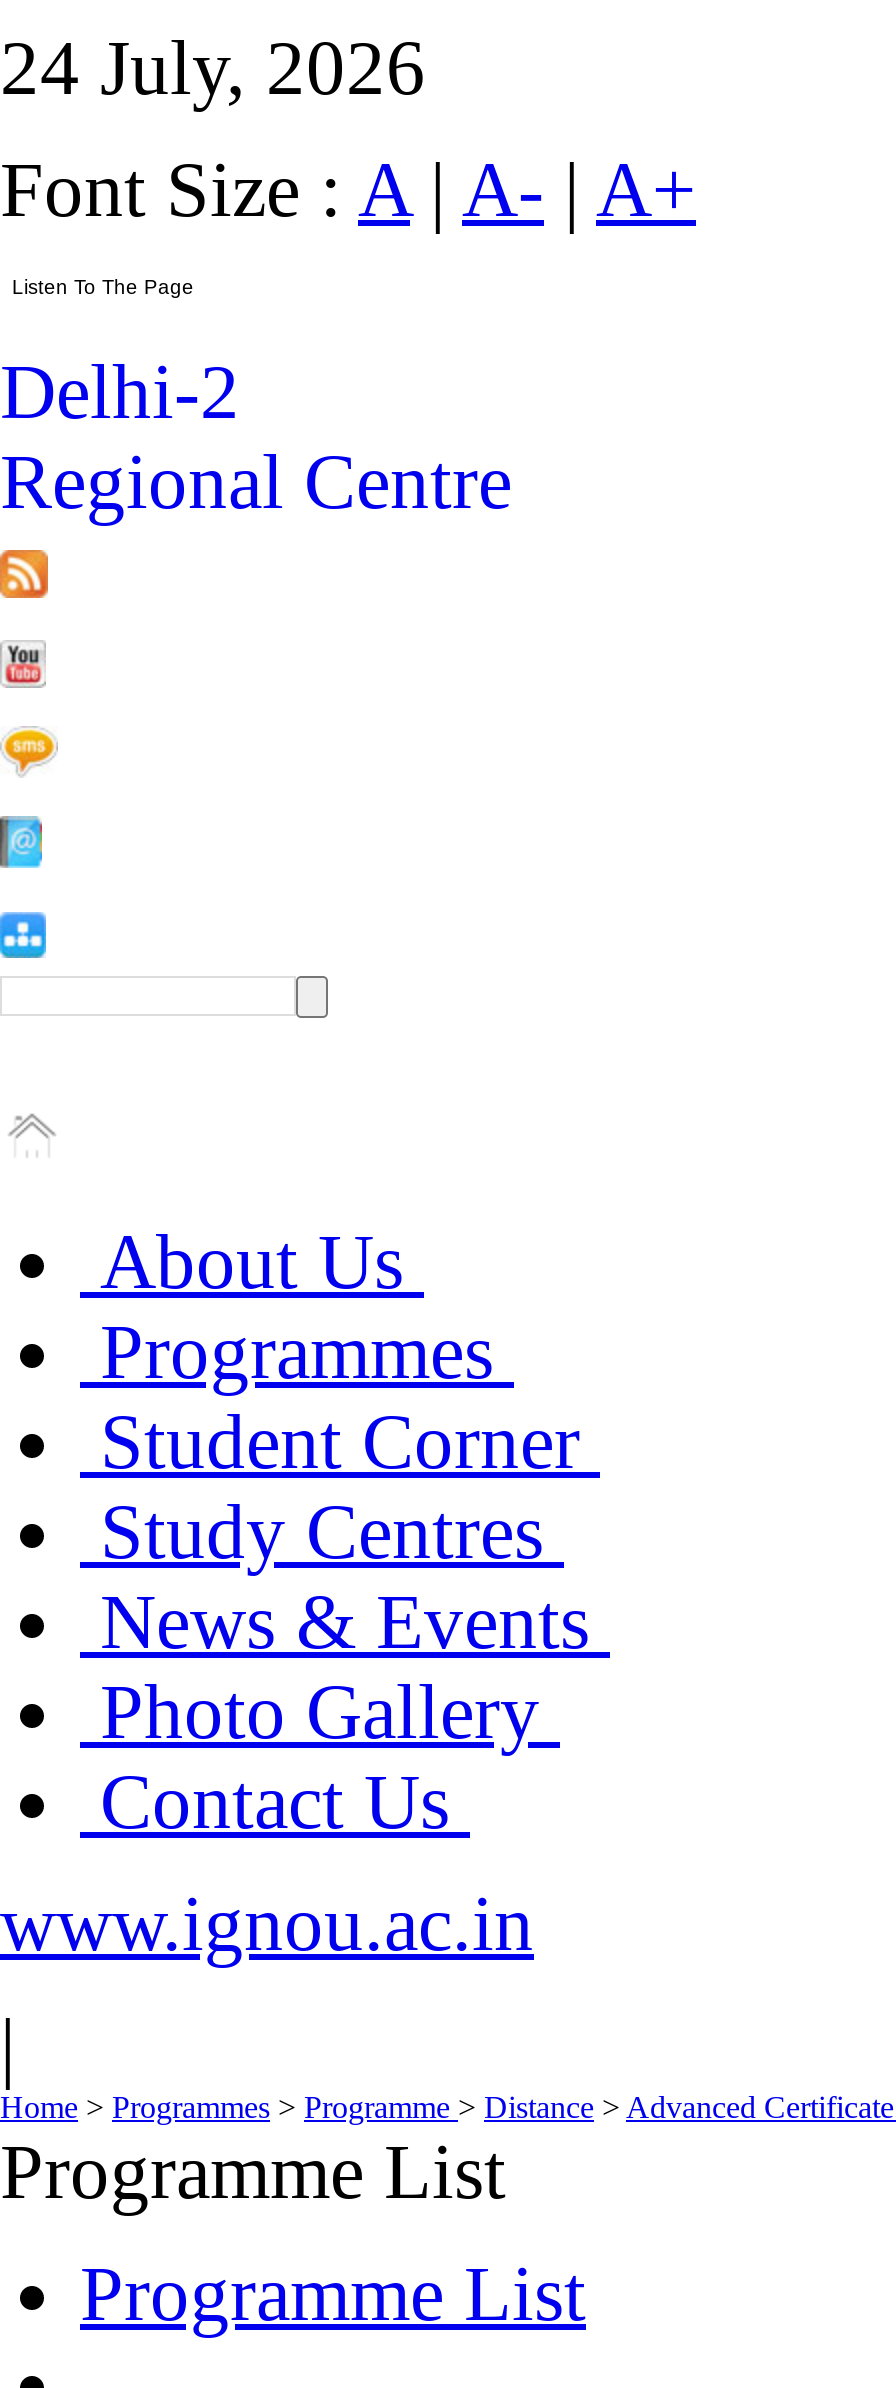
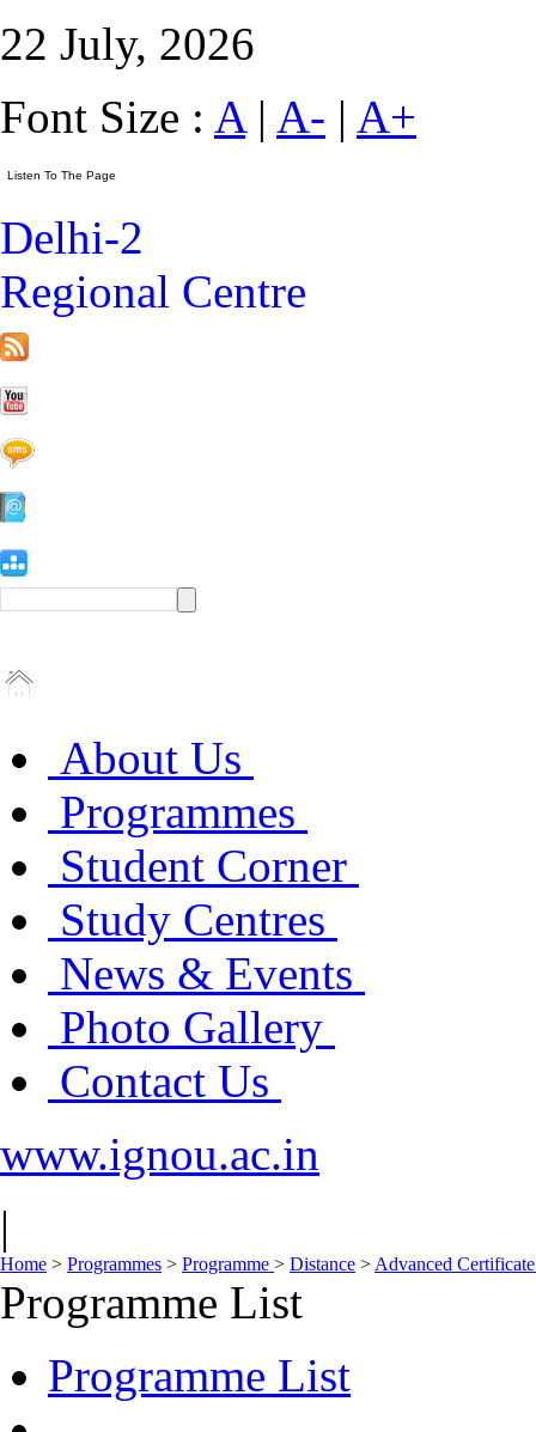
- 24 July, 2026
+ 22 July, 2026
